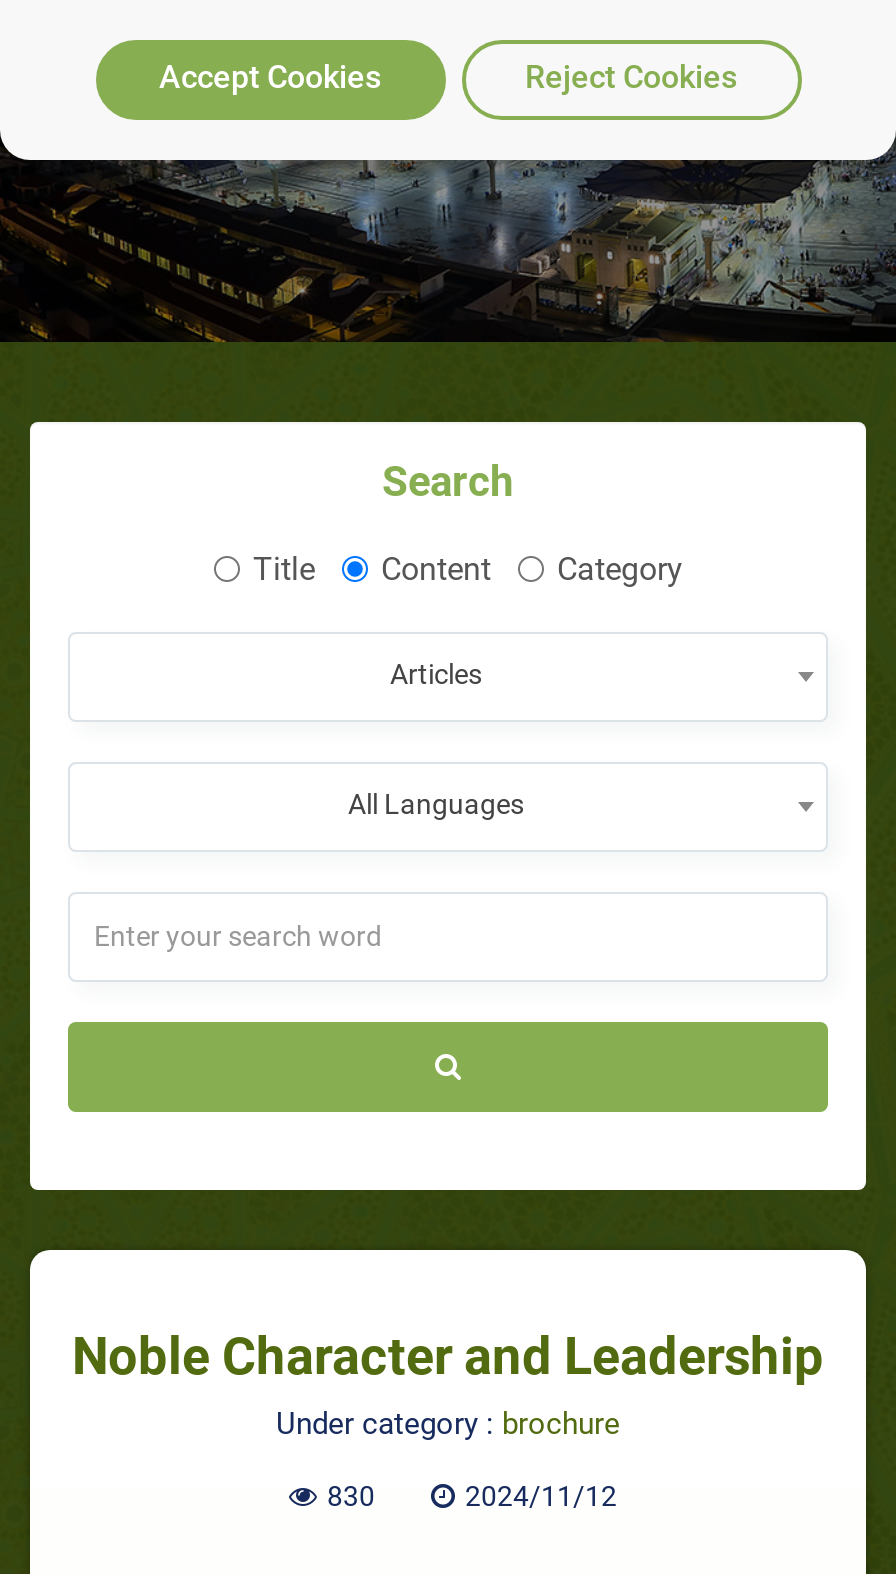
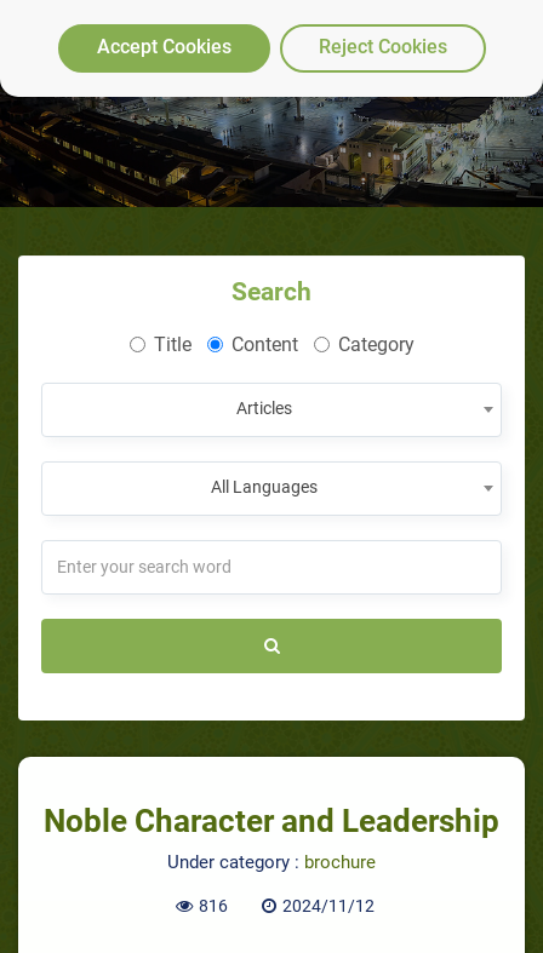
- 830
+ 816
